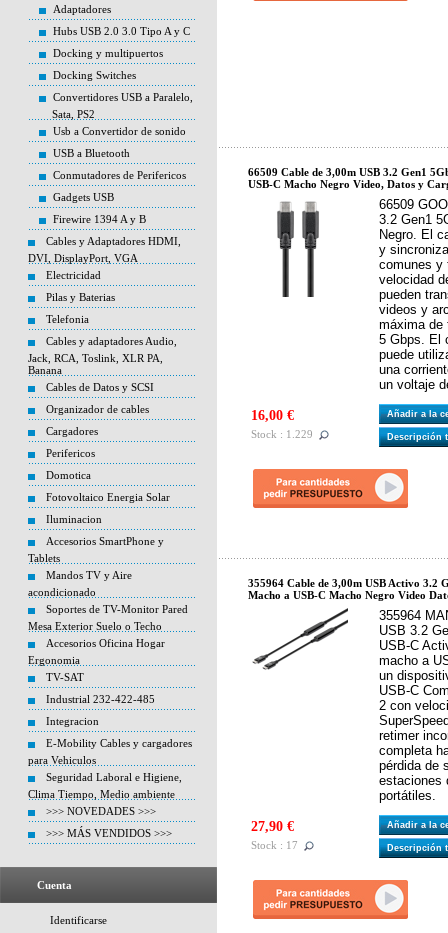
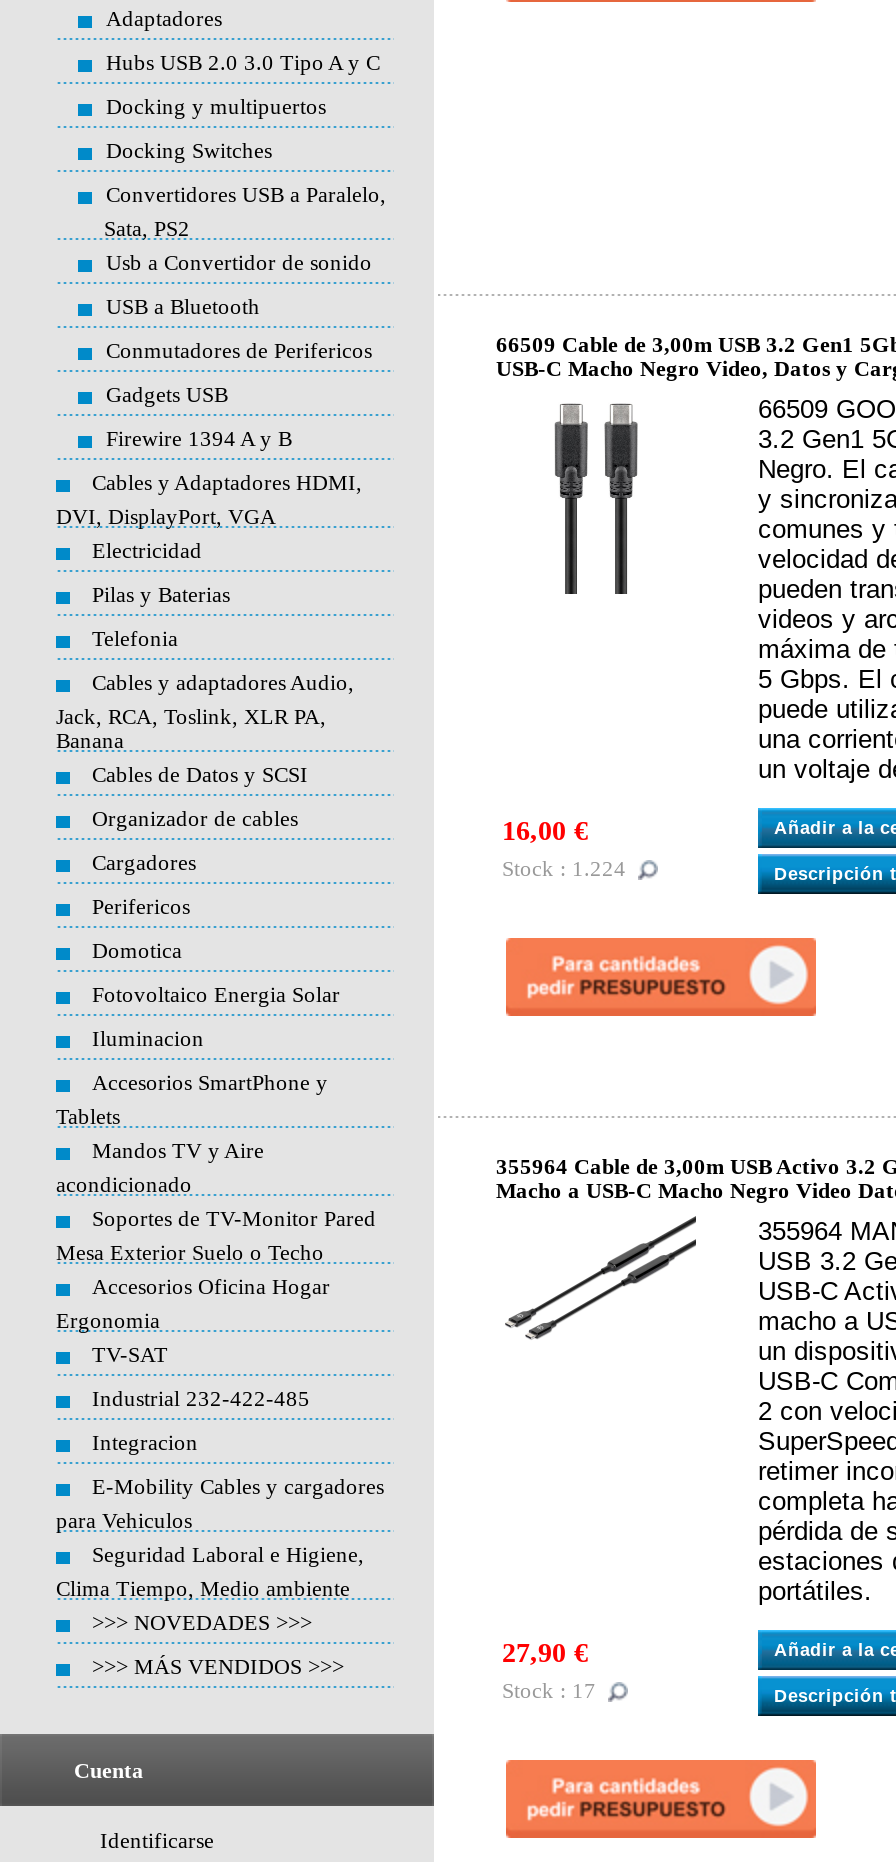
- Stock : 1.229
+ Stock : 1.224
